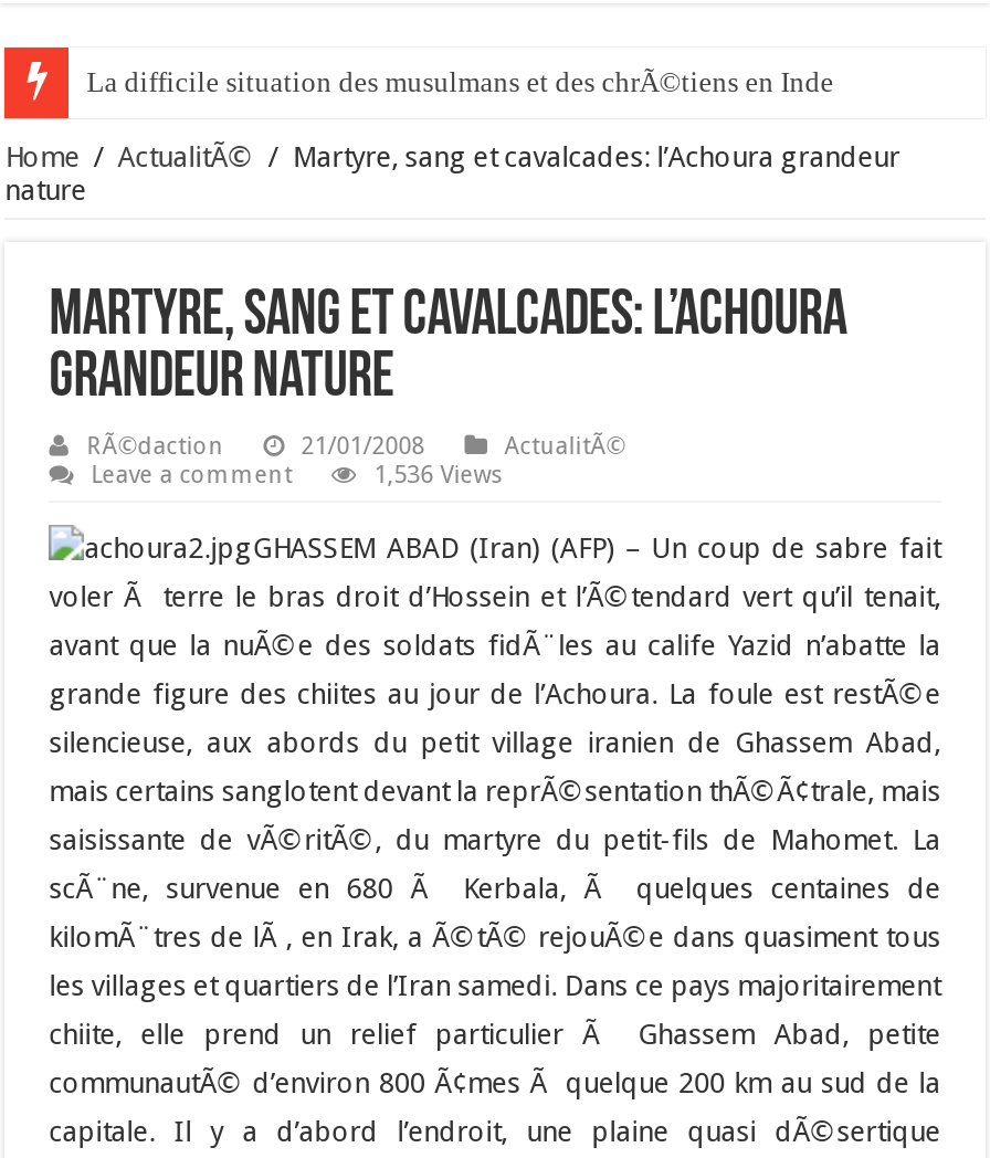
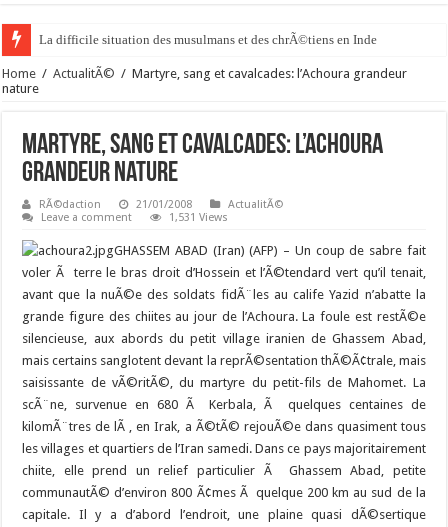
- 1,536 Views
+ 1,531 Views
